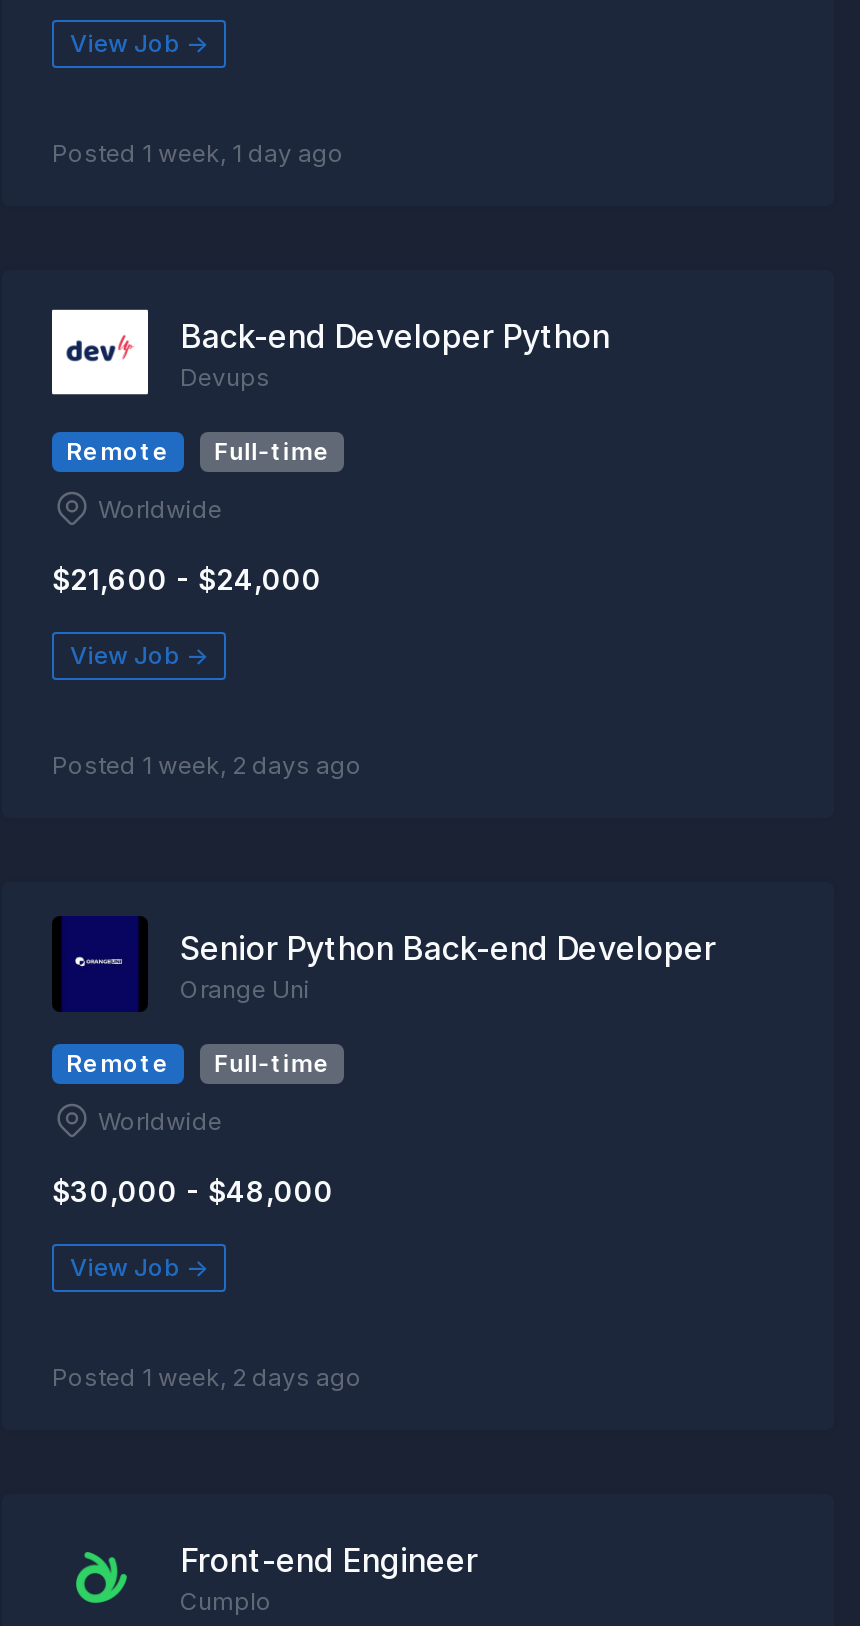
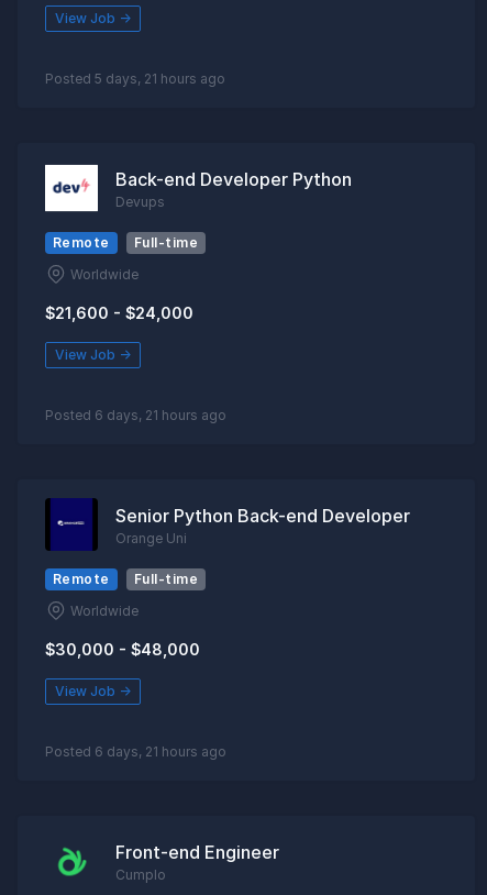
- Posted 1 week, 1 day ago
+ Posted 5 days, 21 hours ago

- Posted 1 week, 2 days ago
+ Posted 6 days, 21 hours ago

- Posted 1 week, 2 days ago
+ Posted 6 days, 21 hours ago
